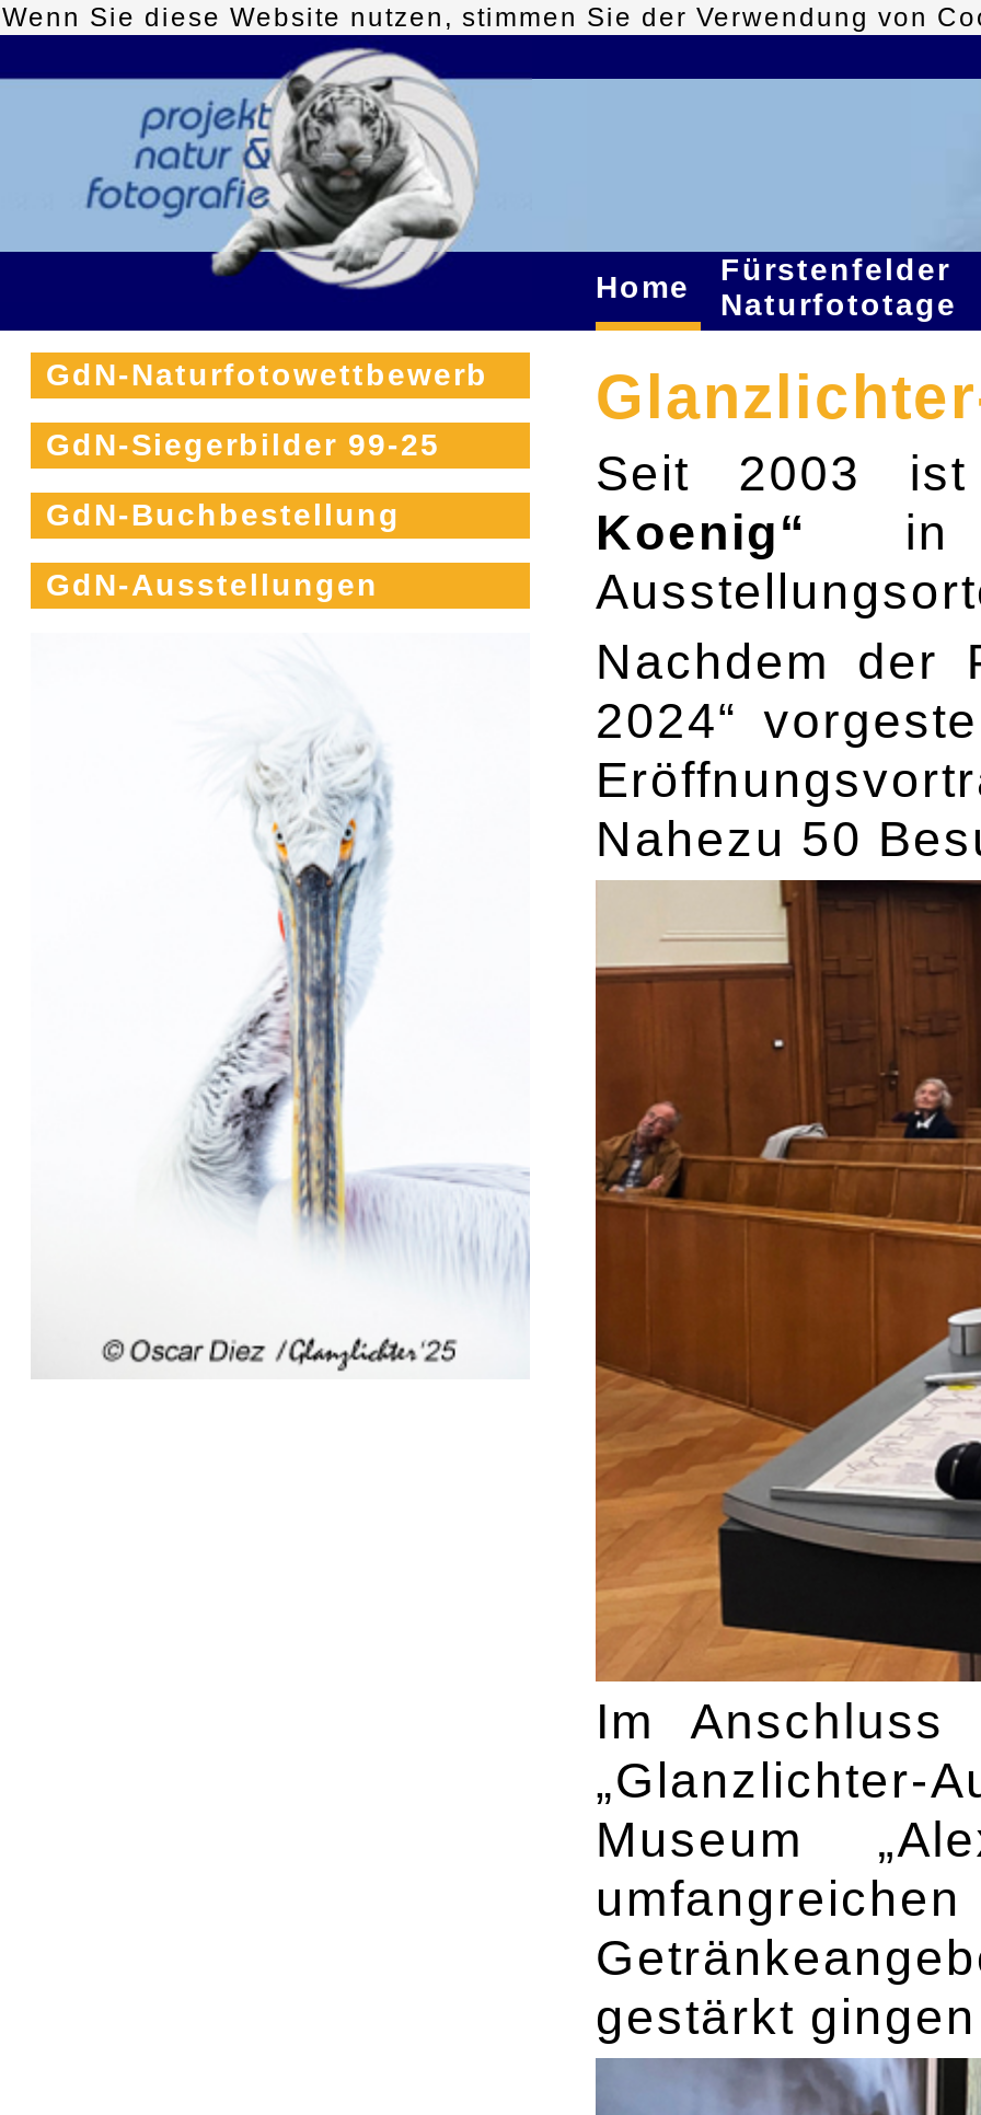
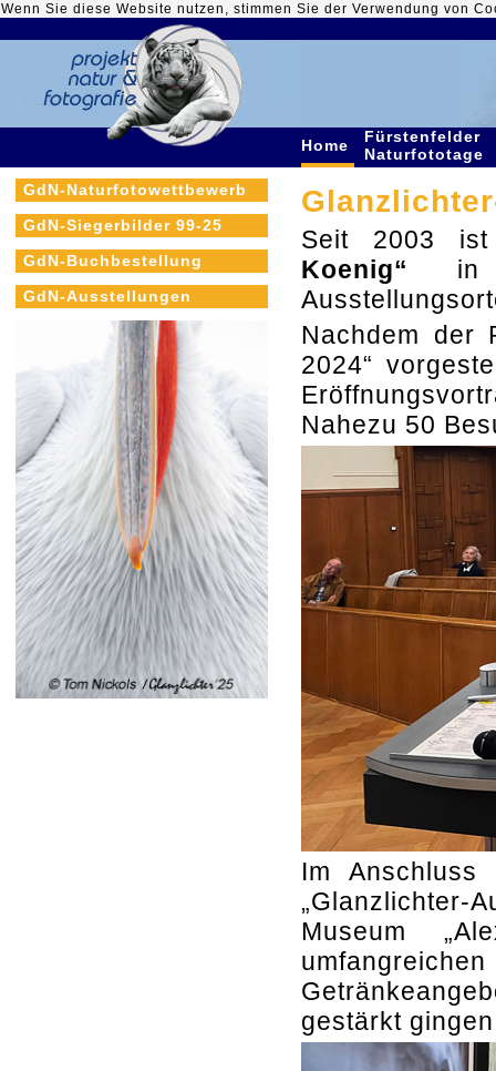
- [image]
+ [image]
